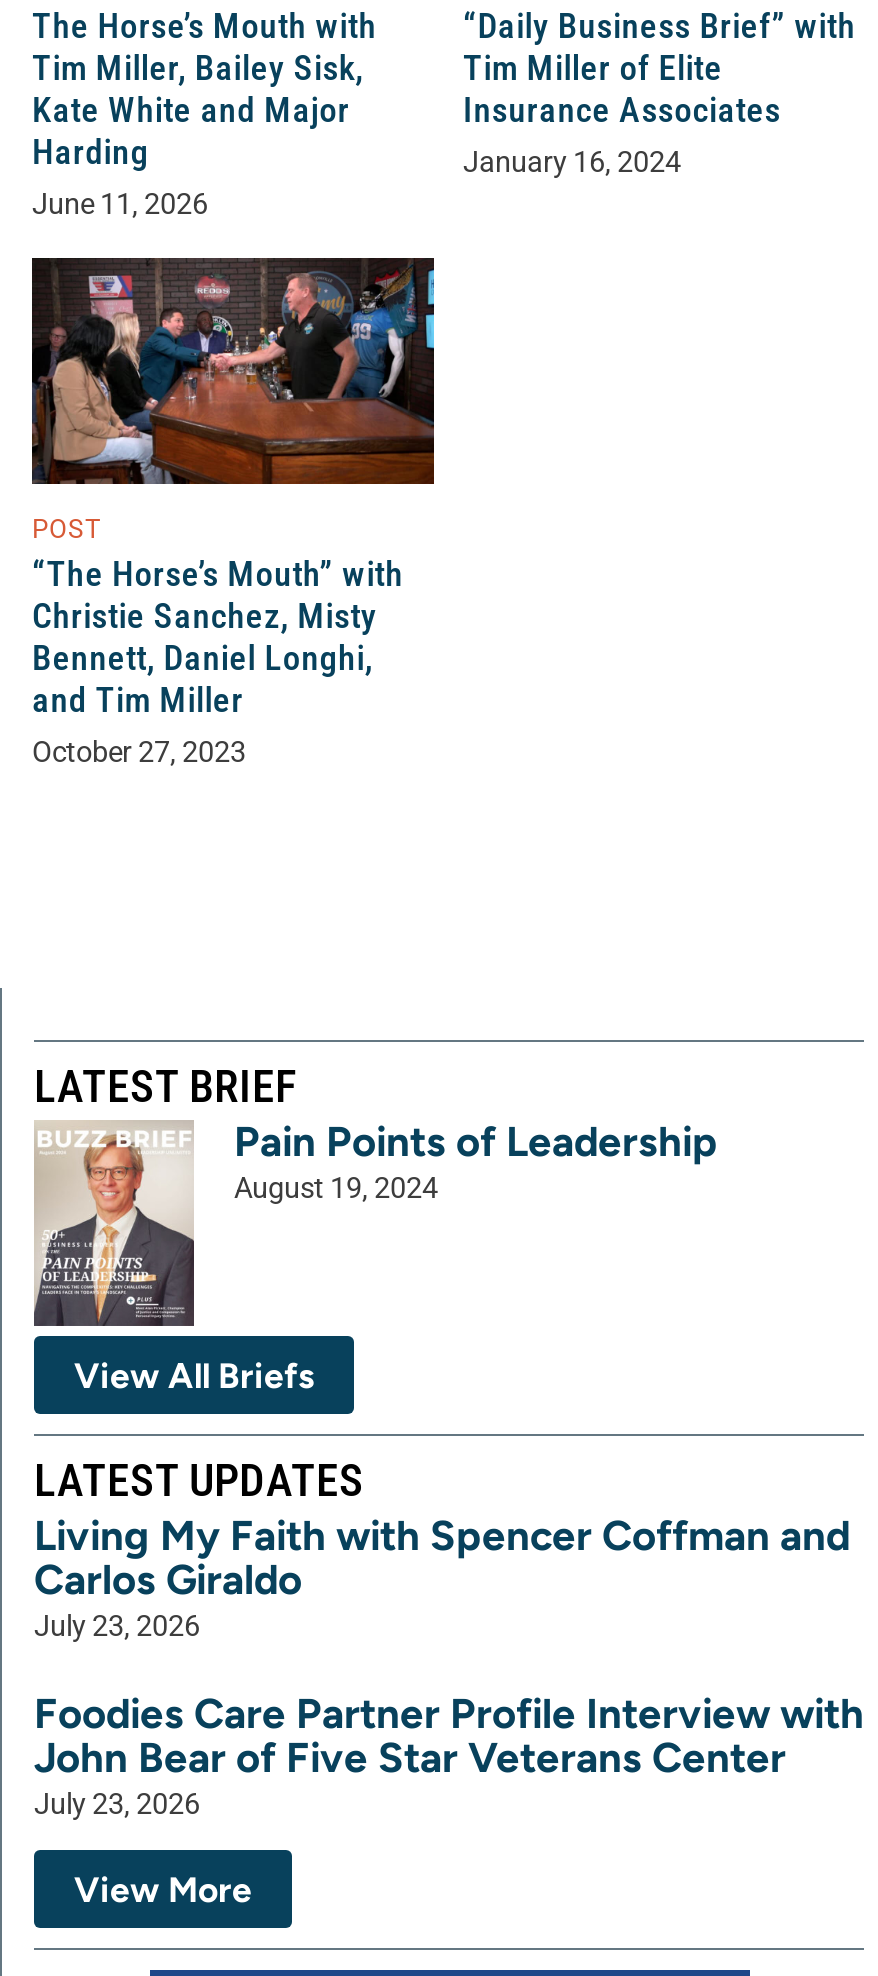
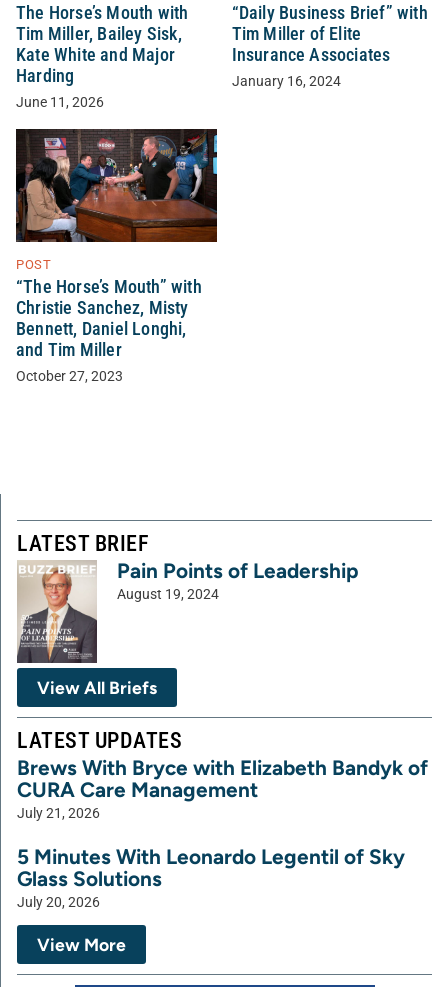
- Living My Faith with Spencer Coffman and
- Carlos Giraldo
- July 23, 2026
+ Brews With Bryce with Elizabeth Bandyk of
+ CURA Care Management
+ July 21, 2026

- Foodies Care Partner Profile Interview with
- John Bear of Five Star Veterans Center
- July 23, 2026
+ 5 Minutes With Leonardo Legentil of Sky
+ Glass Solutions
+ July 20, 2026
